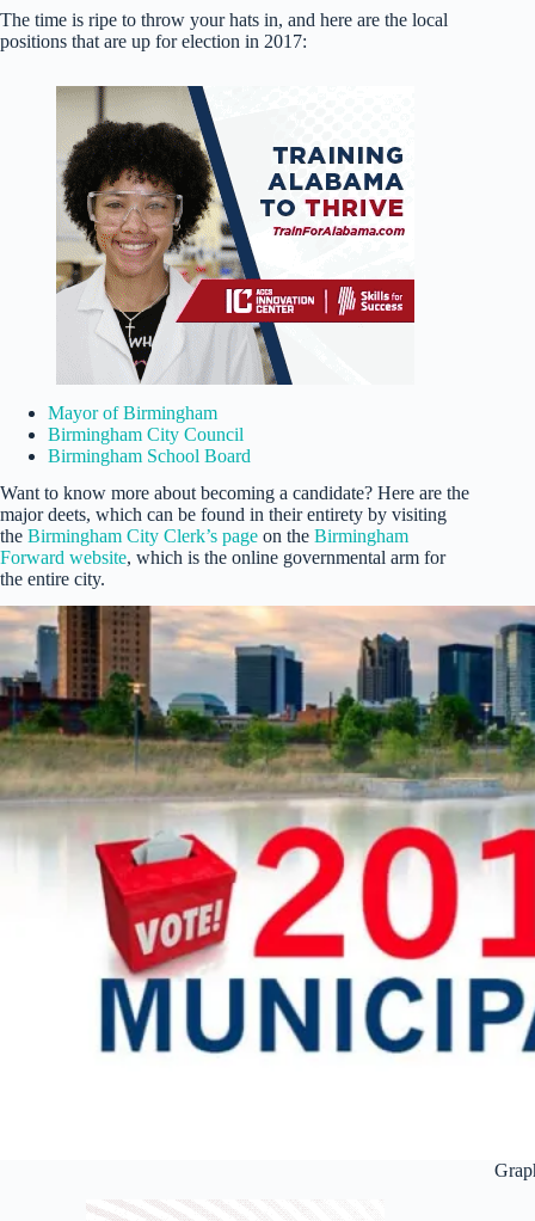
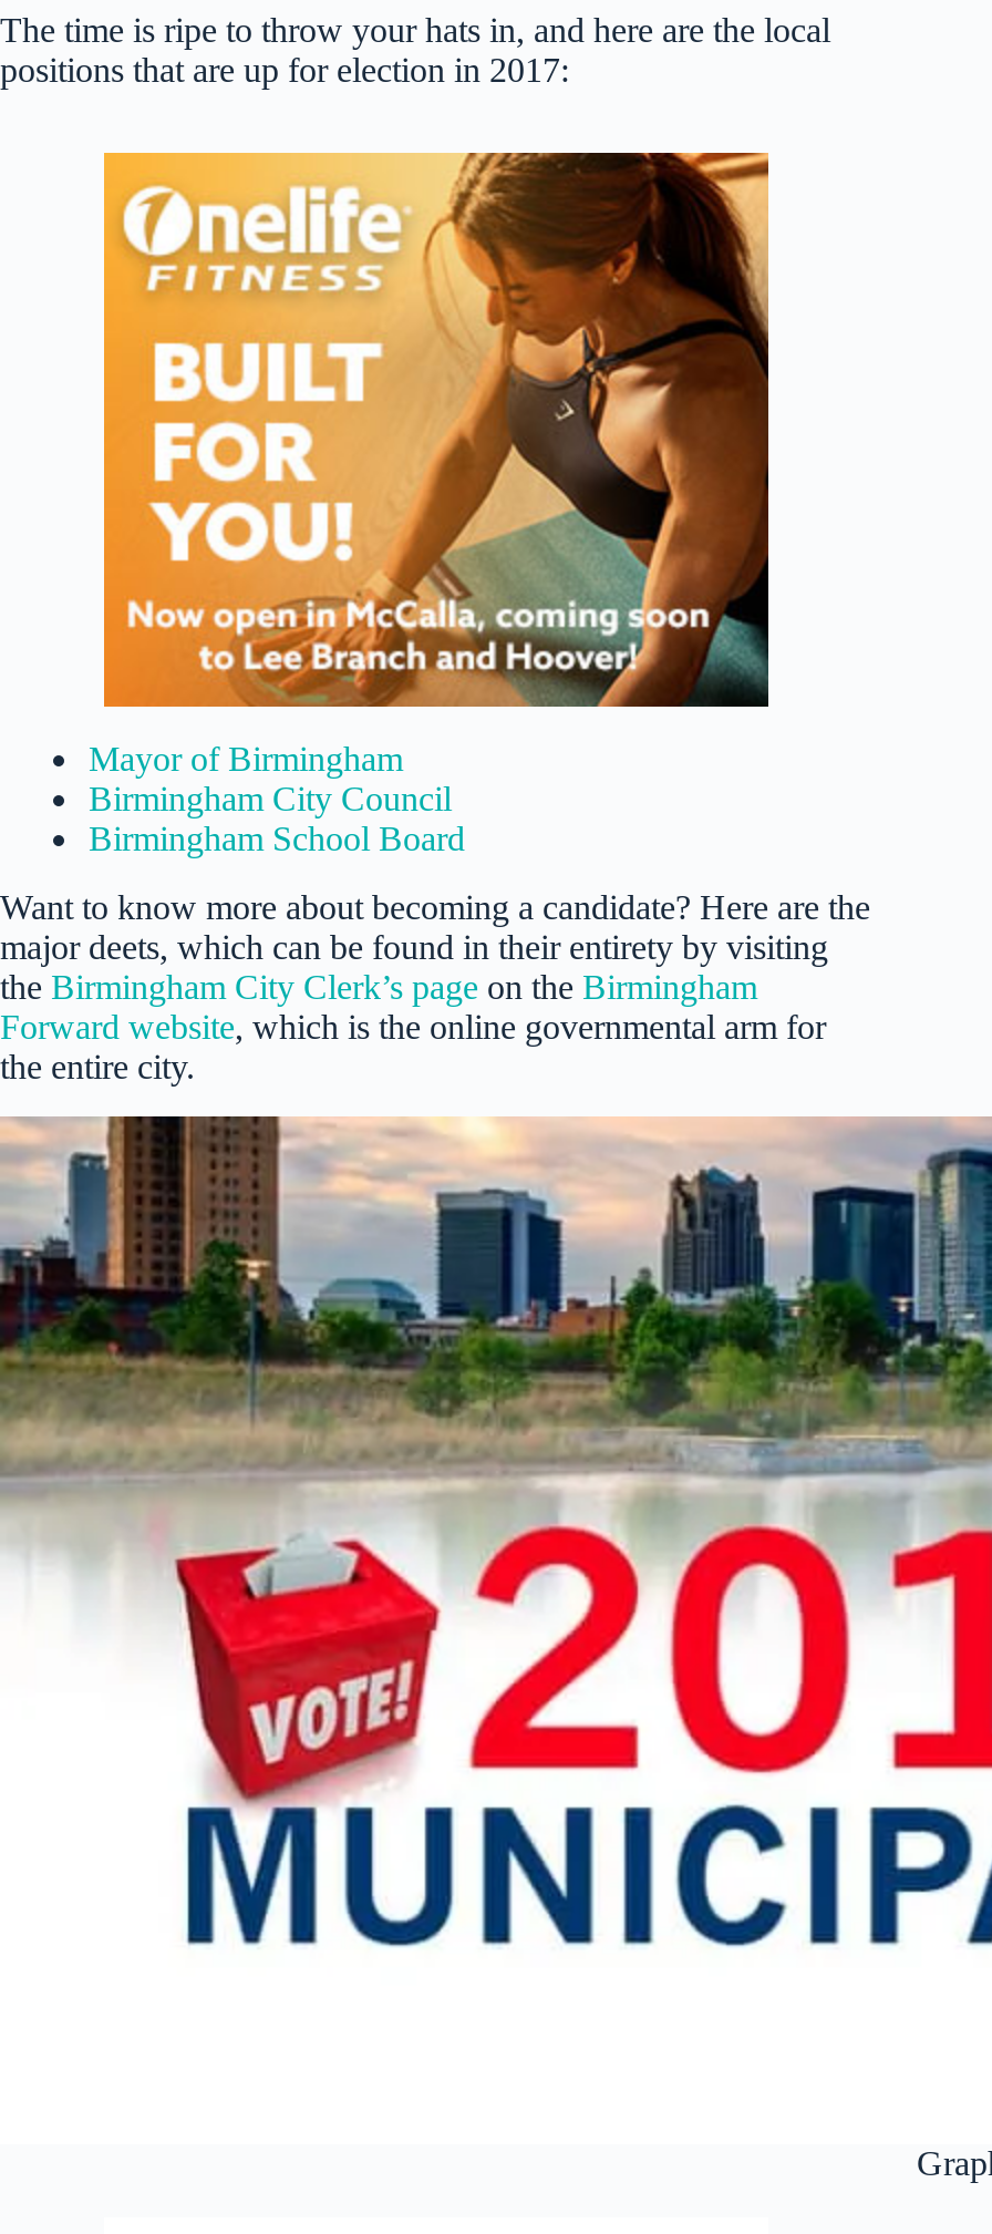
- [image]
+ [image]
